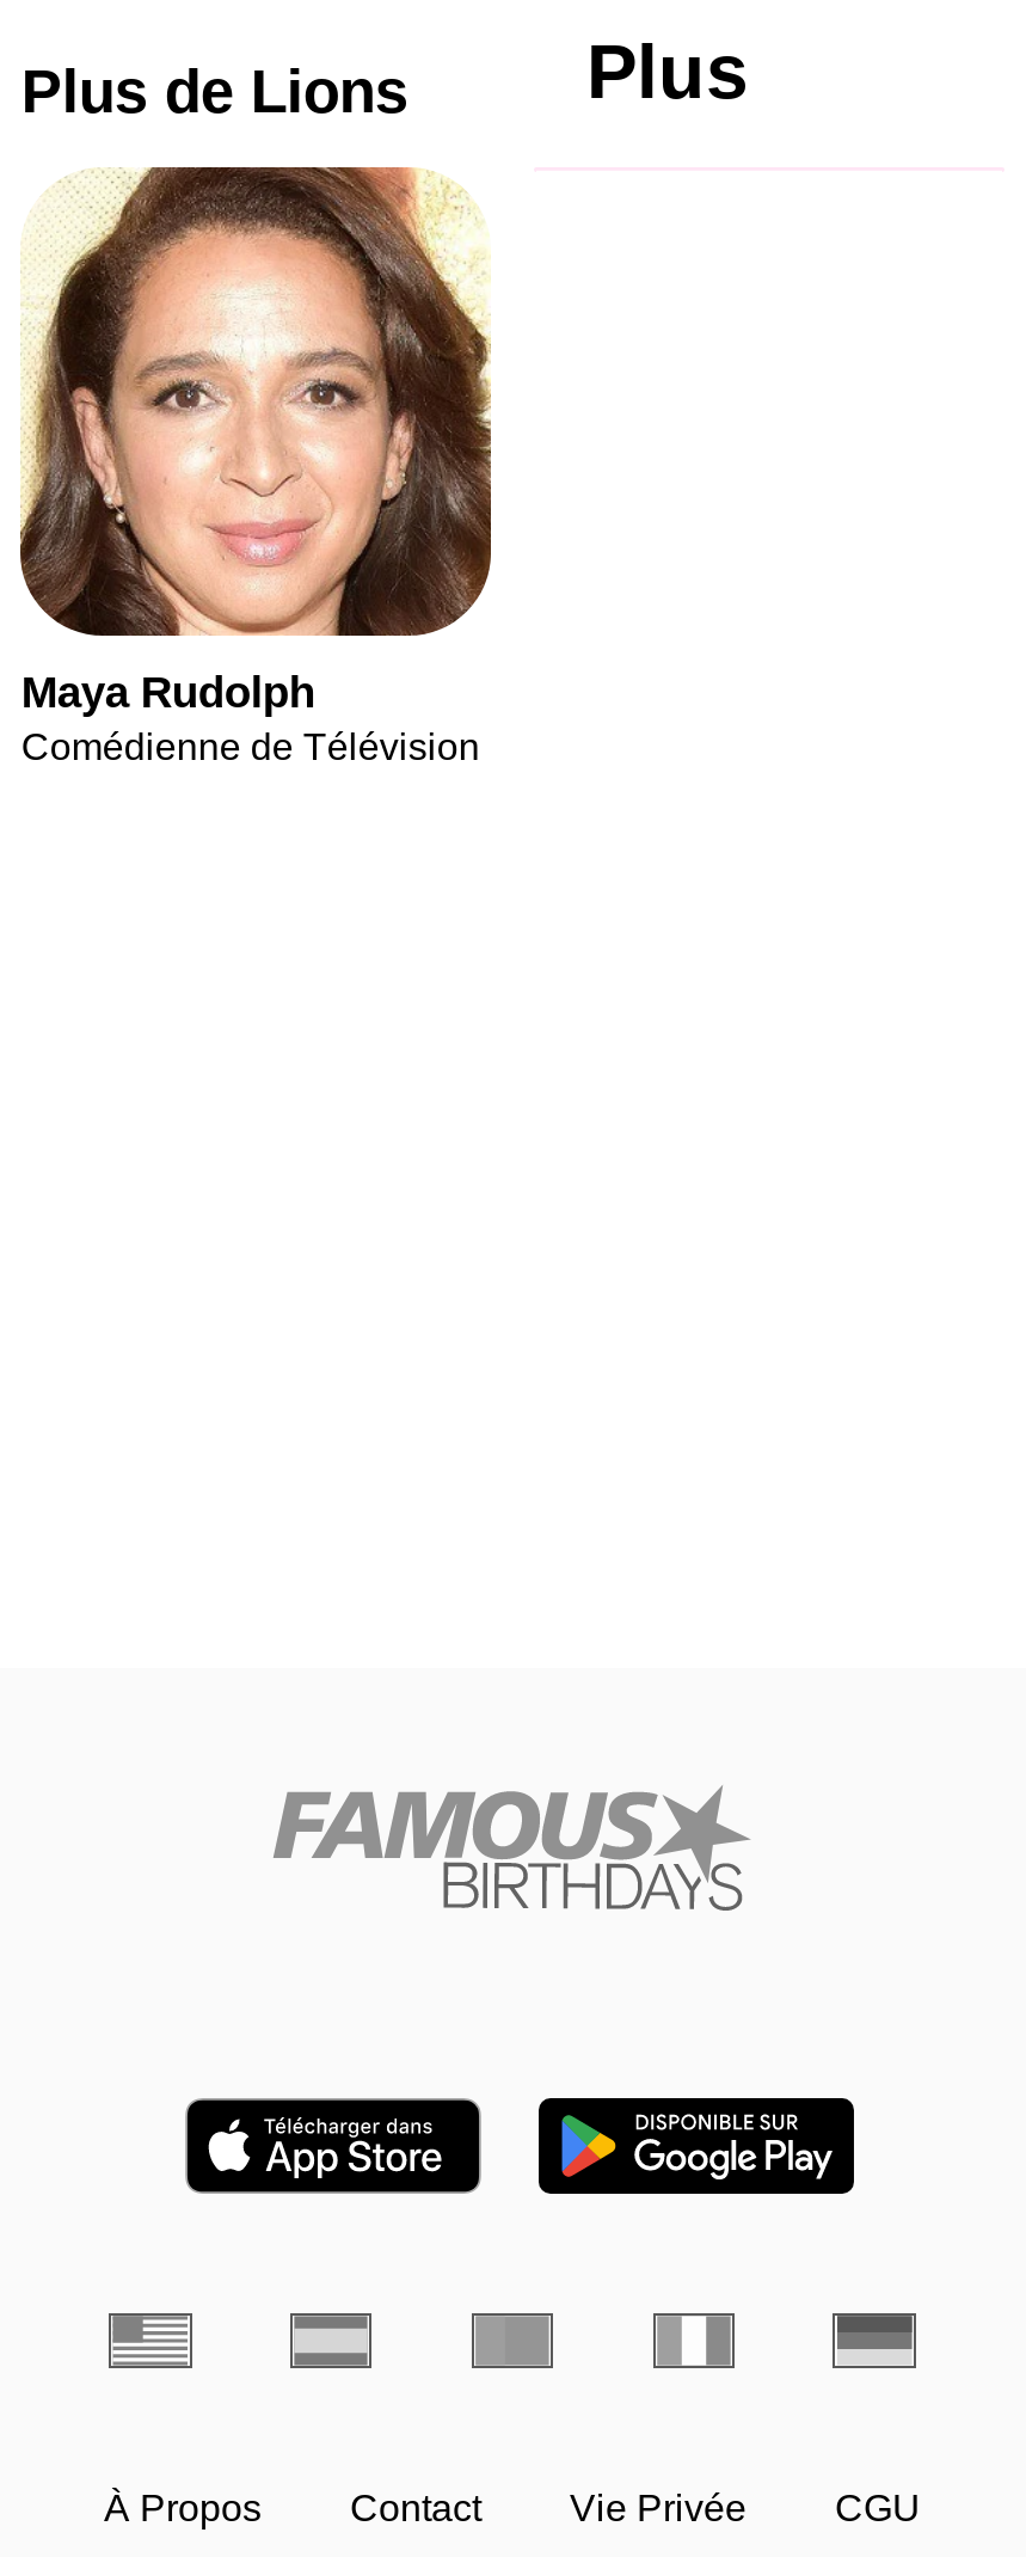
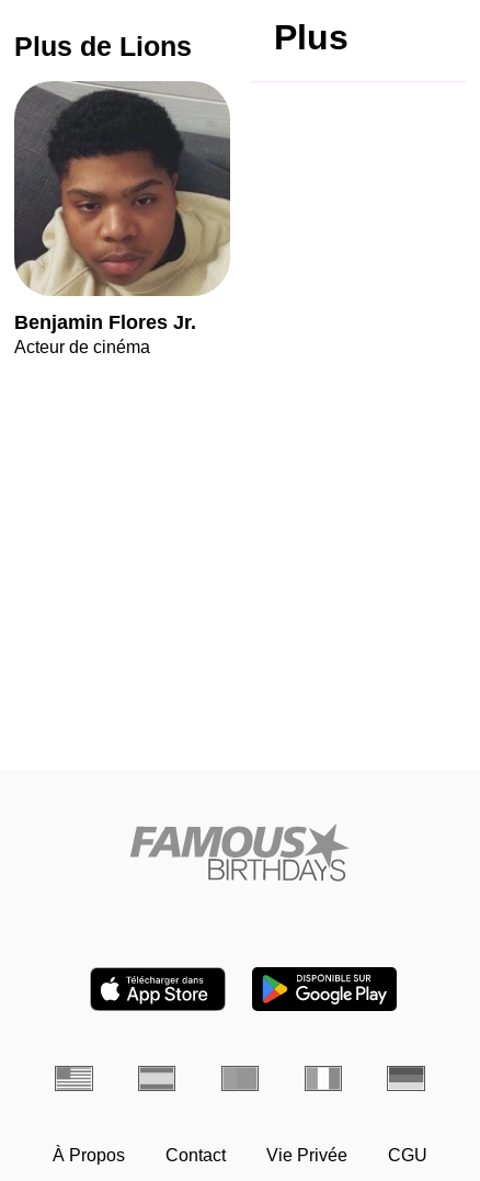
- [image]
- Maya Rudolph
- Comédienne de Télévision
+ [image]
+ Benjamin Flores Jr.
+ Acteur de cinéma
